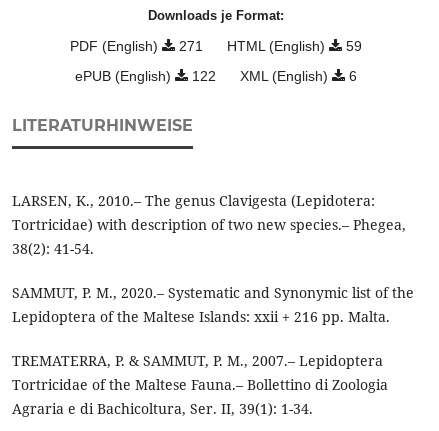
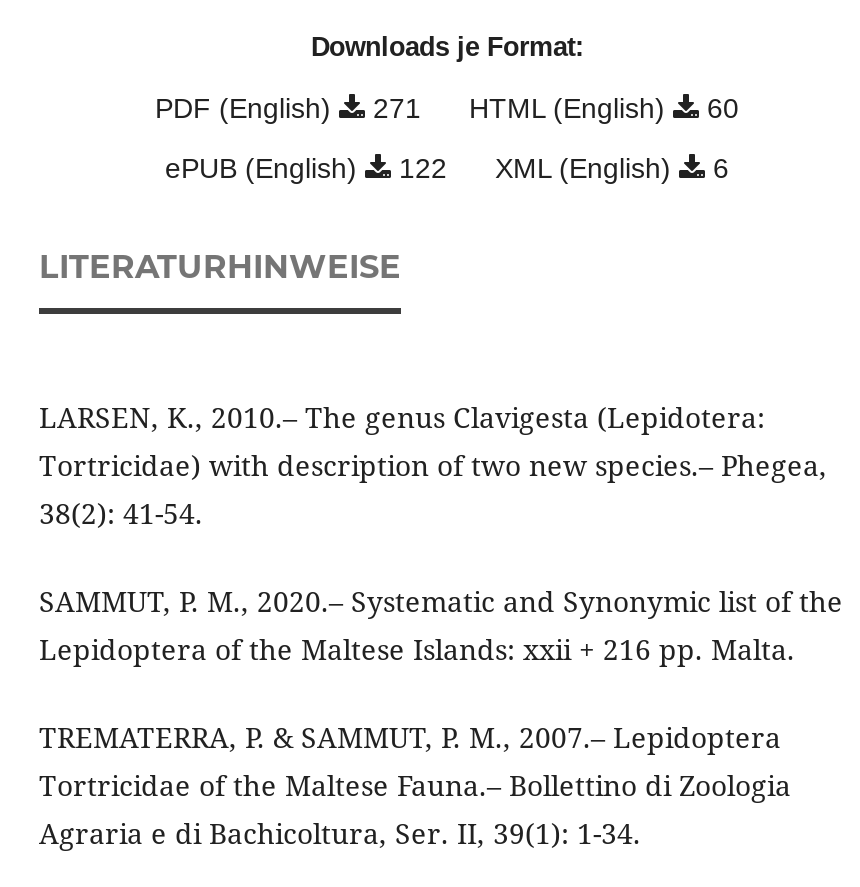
- PDF (English) 271 HTML (English) 59
+ PDF (English) 271 HTML (English) 60
